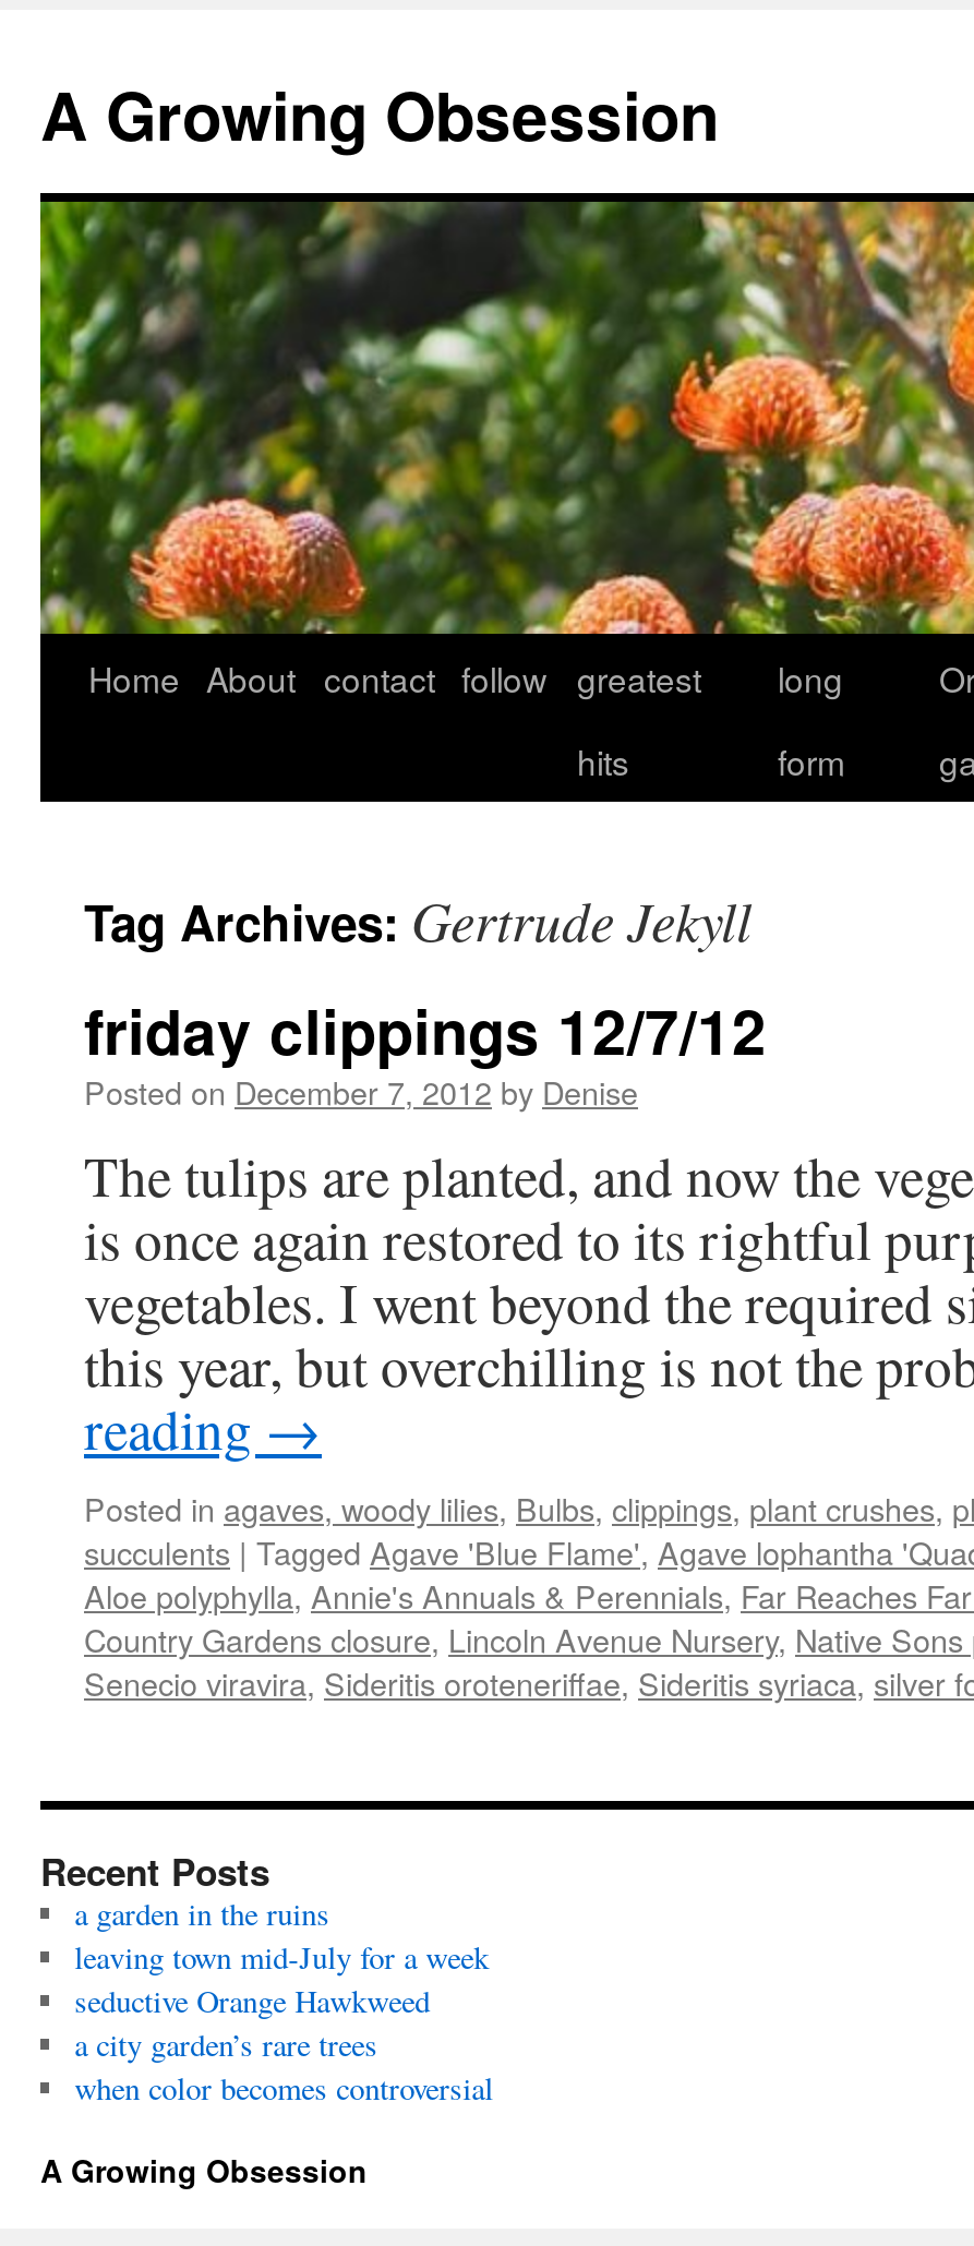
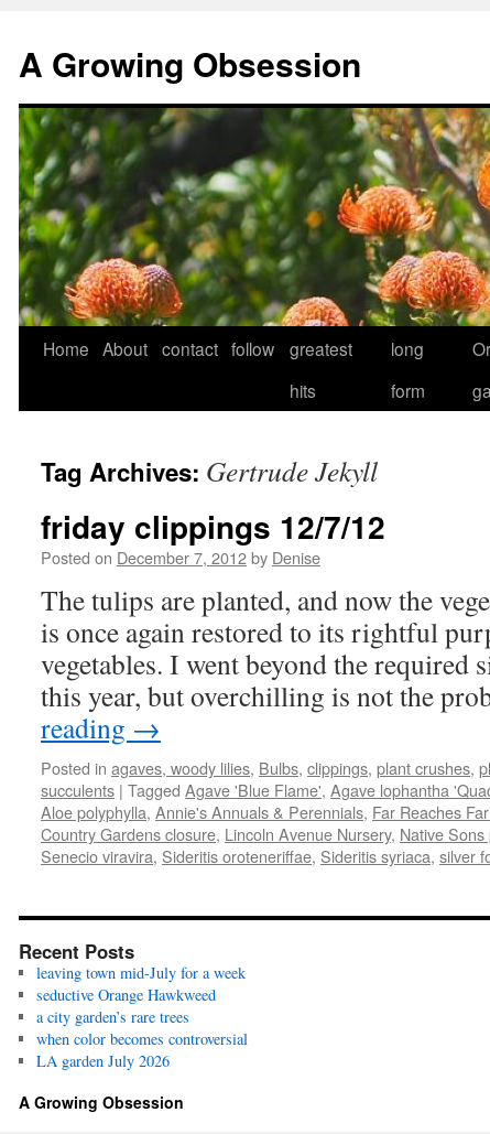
- a garden in the ruins

moved up: leaving town mid-July for a week | seductive Orange Hawkweed | a city garden’s rare trees | when color becomes controversial

+ LA garden July 2026
